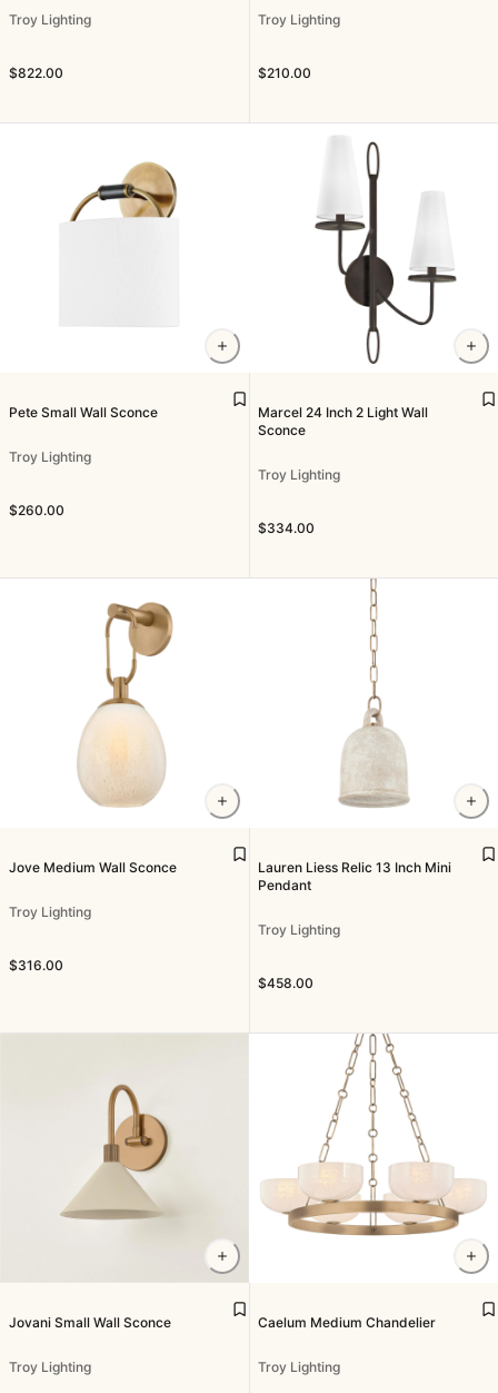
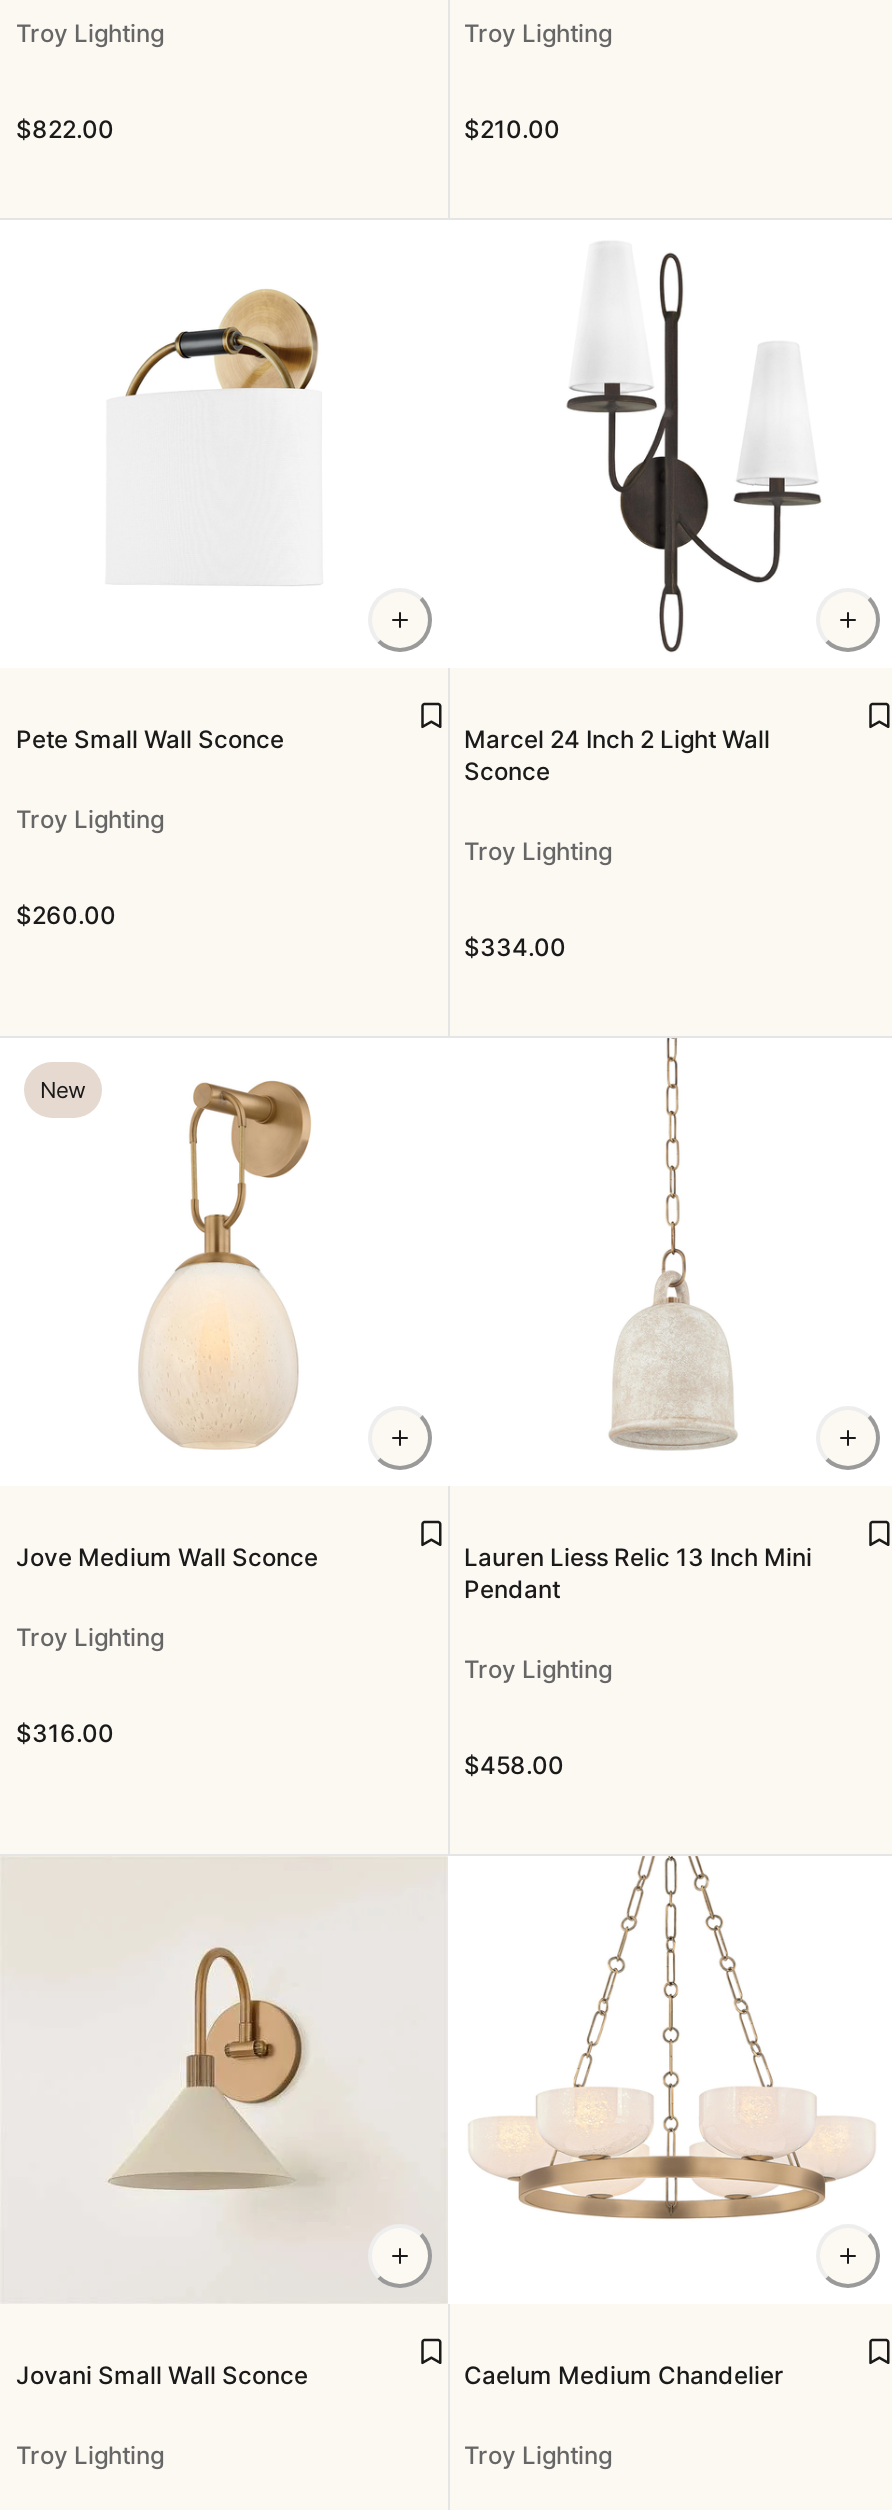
+ New
